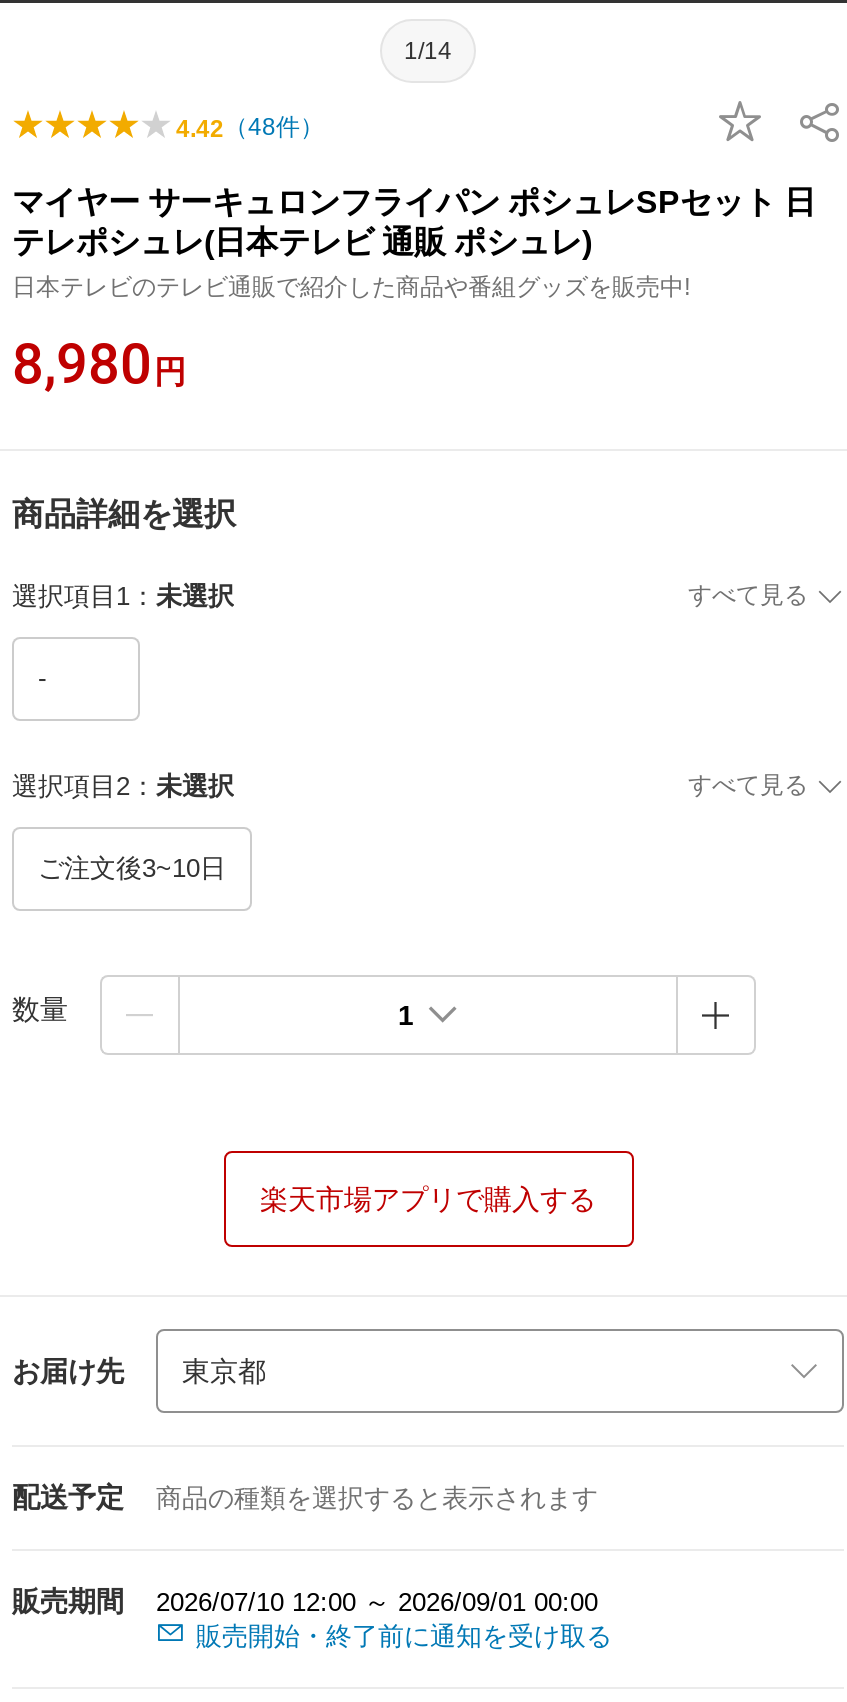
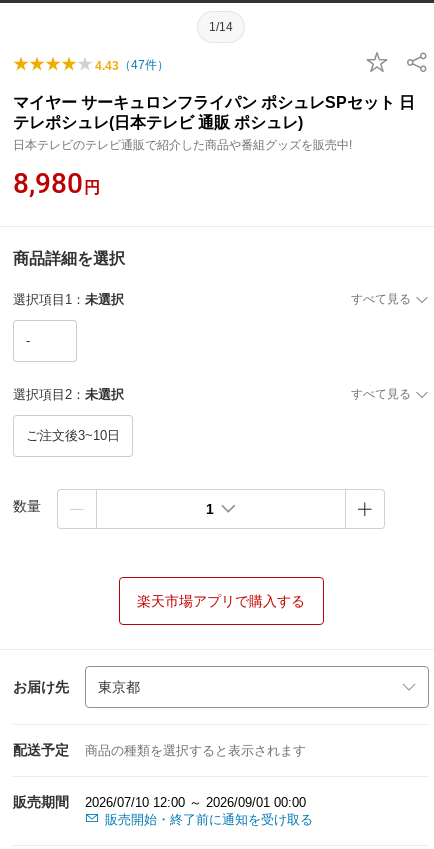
- 4.42（48件）
+ 4.43（47件）
